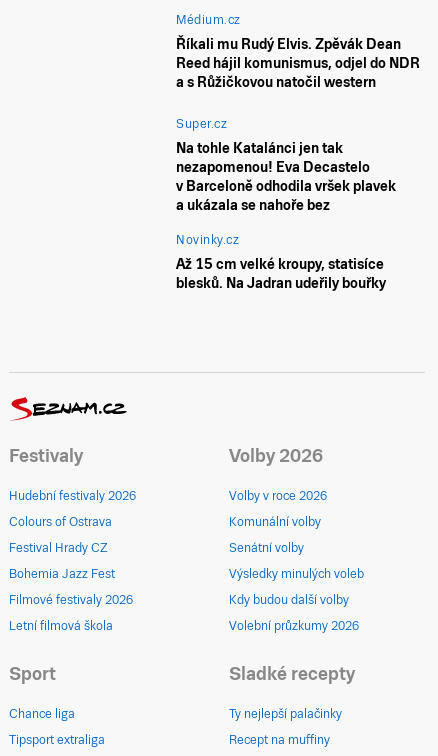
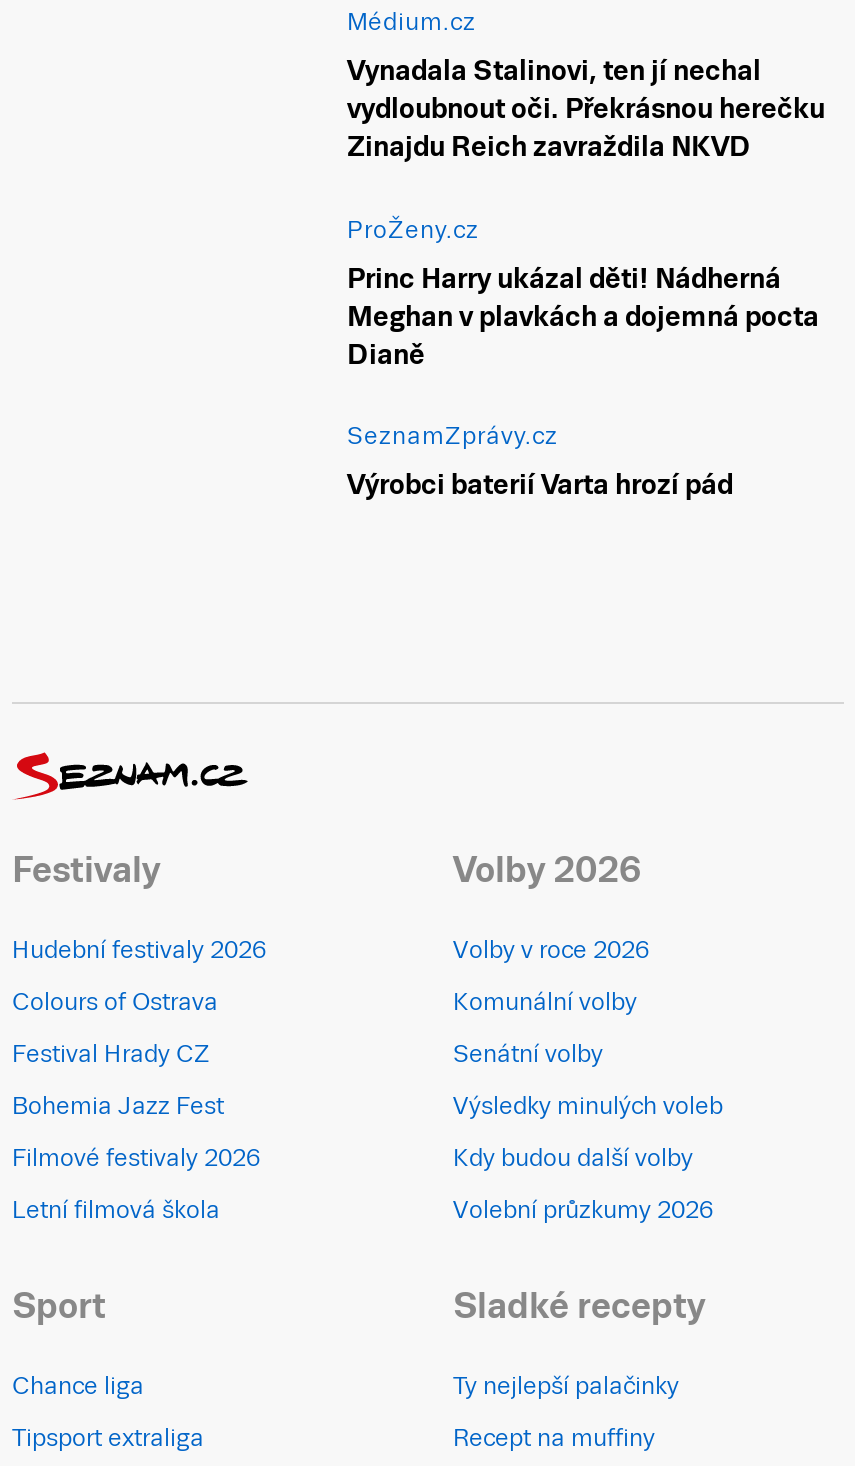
- Říkali mu Rudý Elvis. Zpěvák Dean
- Reed hájil komunismus, odjel do NDR
- a s Růžičkovou natočil western
+ Vynadala Stalinovi, ten jí nechal
+ vydloubnout oči. Překrásnou herečku
+ Zinajdu Reich zavraždila NKVD

- Super.cz
+ ProŽeny.cz

- Na tohle Katalánci jen tak
- nezapomenou! Eva Decastelo
- v Barceloně odhodila vršek plavek
- a ukázala se nahoře bez
+ Princ Harry ukázal děti! Nádherná
+ Meghan v plavkách a dojemná pocta
+ Dianě

- Novinky.cz
+ SeznamZprávy.cz

- Až 15 cm velké kroupy, statisíce
- blesků. Na Jadran udeřily bouřky
+ Výrobci baterií Varta hrozí pád
